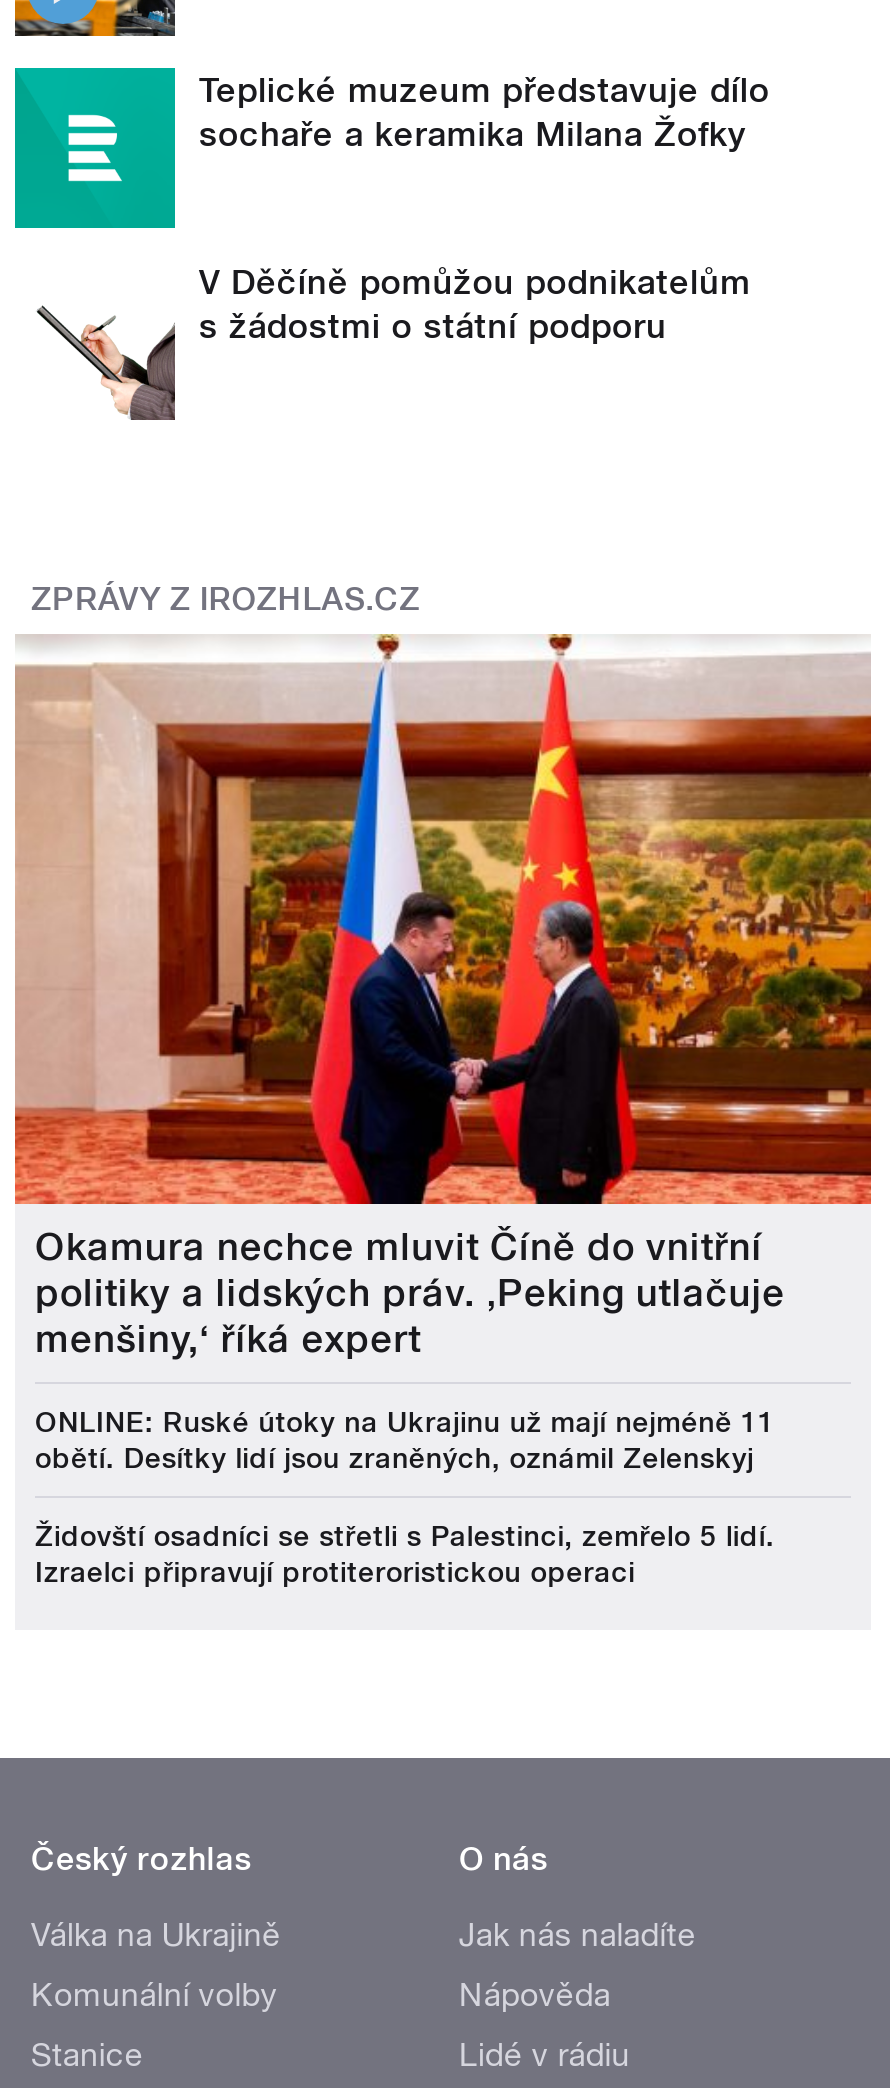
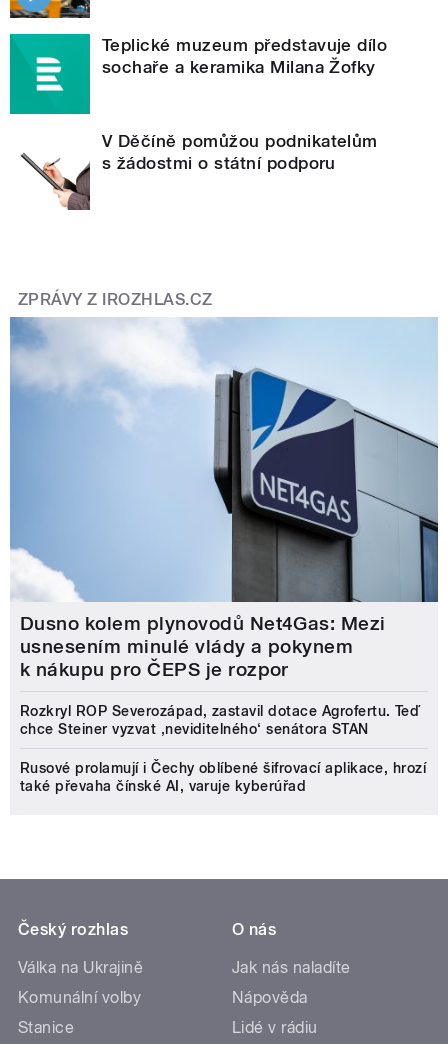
- [image]
- Okamura nechce mluvit Číně do vnitřní
- politiky a lidských práv. ‚Peking utlačuje
- menšiny,‘ říká expert
+ [image]
+ Dusno kolem plynovodů Net4Gas: Mezi
+ usnesením minulé vlády a pokynem
+ k nákupu pro ČEPS je rozpor

- ONLINE: Ruské útoky na Ukrajinu už mají nejméně 11
- obětí. Desítky lidí jsou zraněných, oznámil Zelenskyj
+ Rozkryl ROP Severozápad, zastavil dotace Agrofertu. Teď
+ chce Steiner vyzvat ‚neviditelného‘ senátora STAN

- Židovští osadníci se střetli s Palestinci, zemřelo 5 lidí.
- Izraelci připravují protiteroristickou operaci
+ Rusové prolamují i Čechy oblíbené šifrovací aplikace, hrozí
+ také převaha čínské AI, varuje kyberúřad
